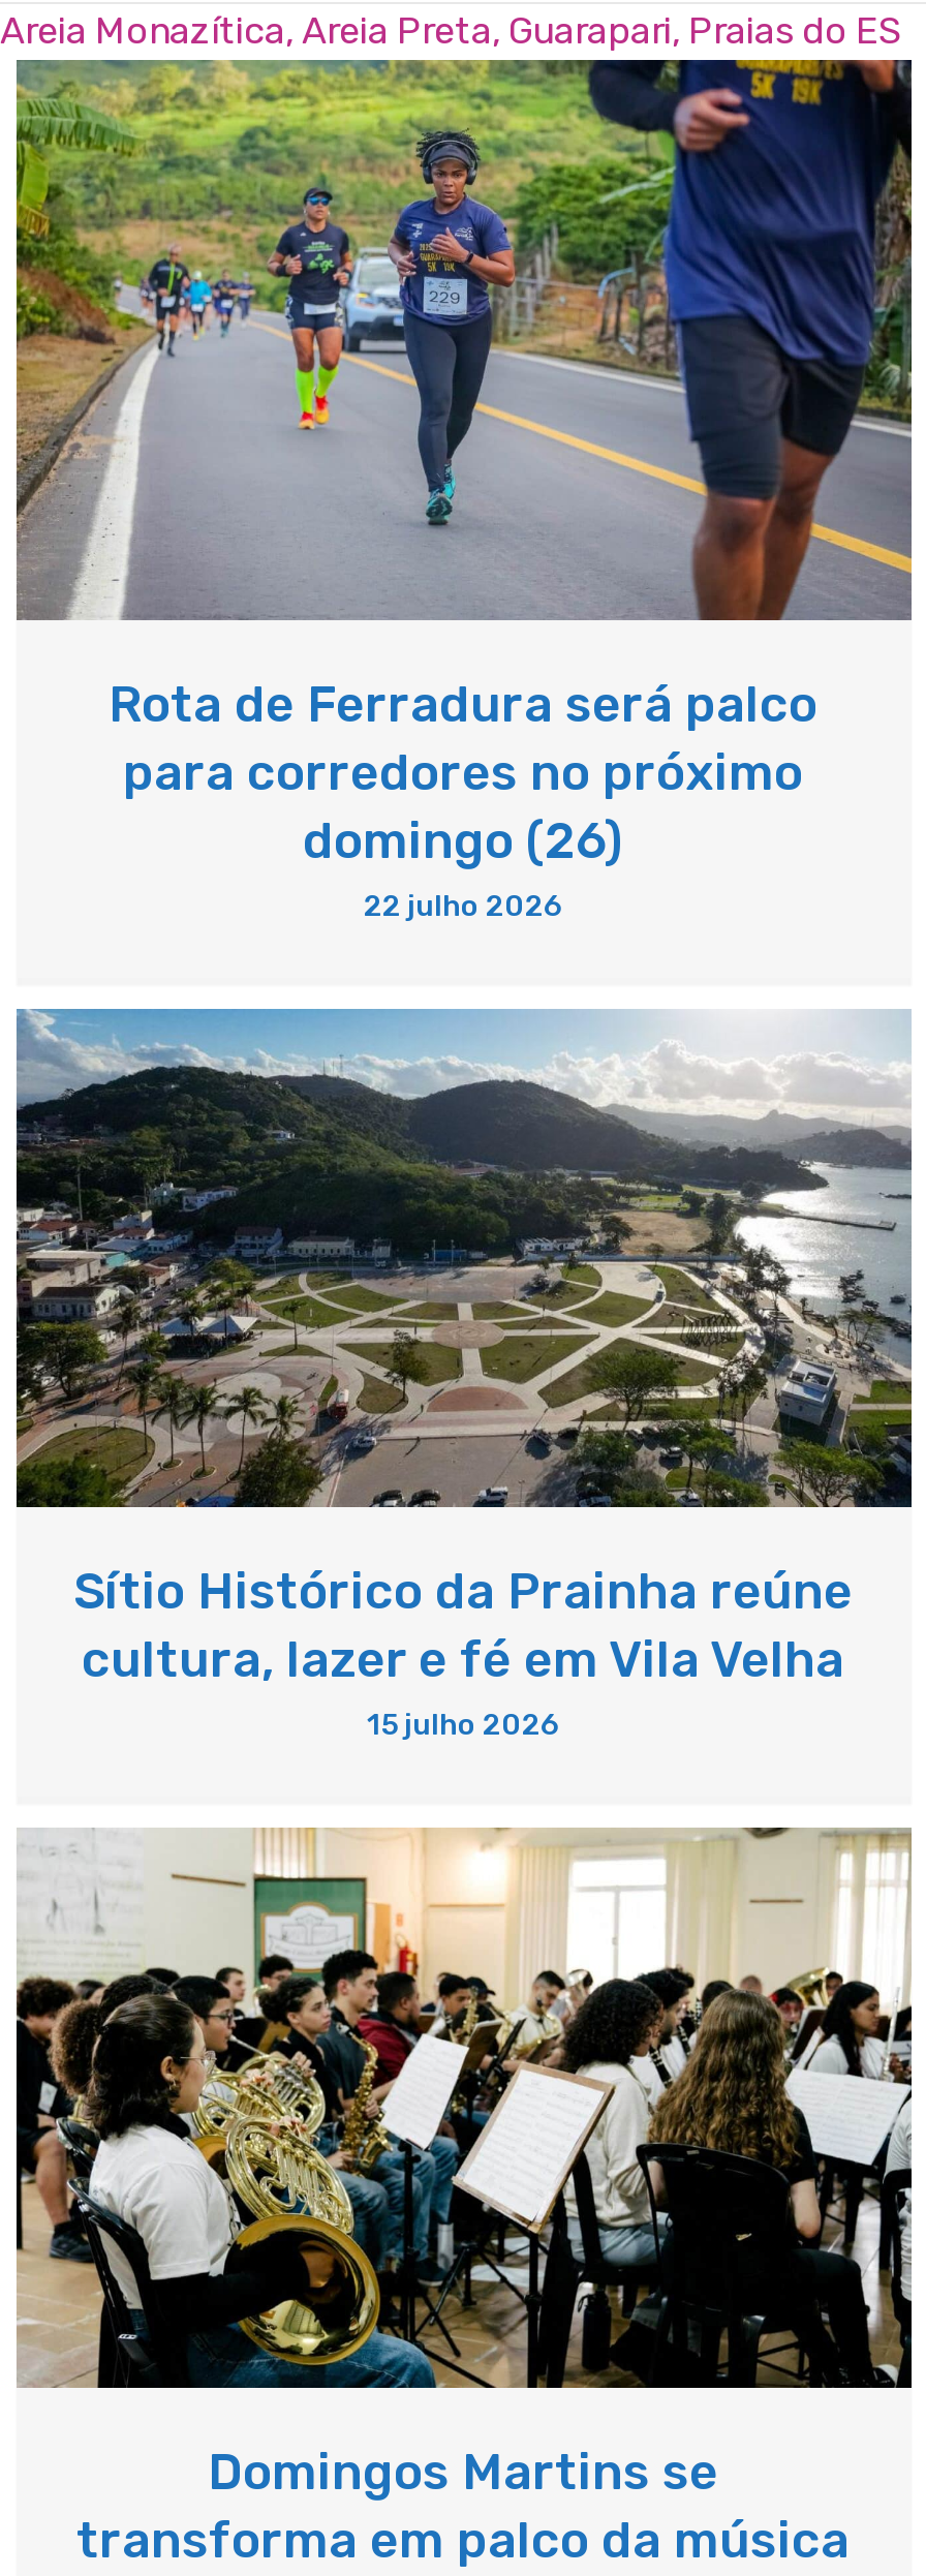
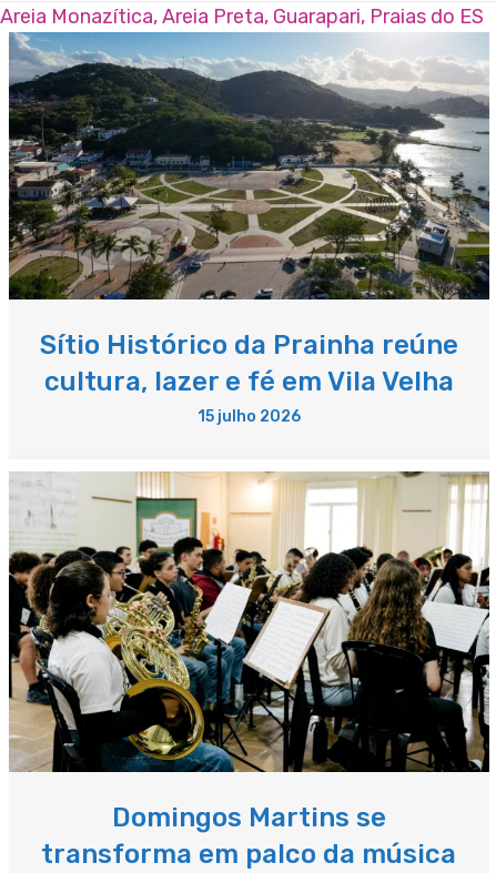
- [image]
- Rota de Ferradura será palco
- para corredores no próximo
- domingo (26)
- 22 julho 2026
